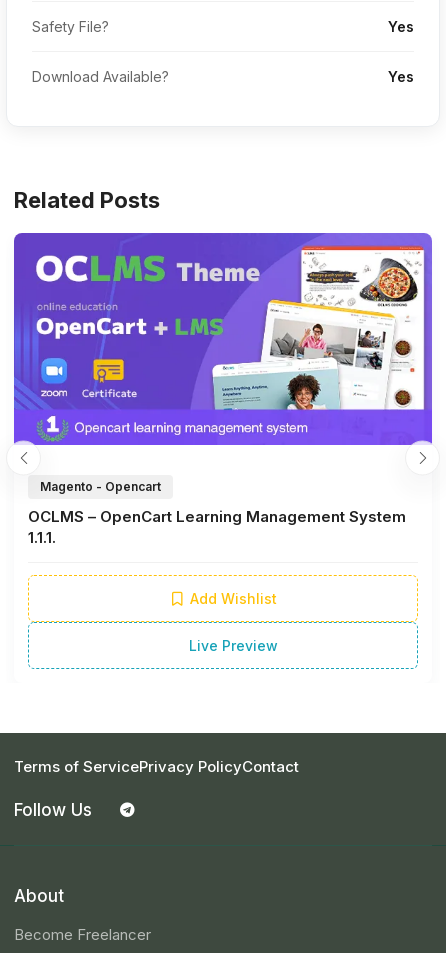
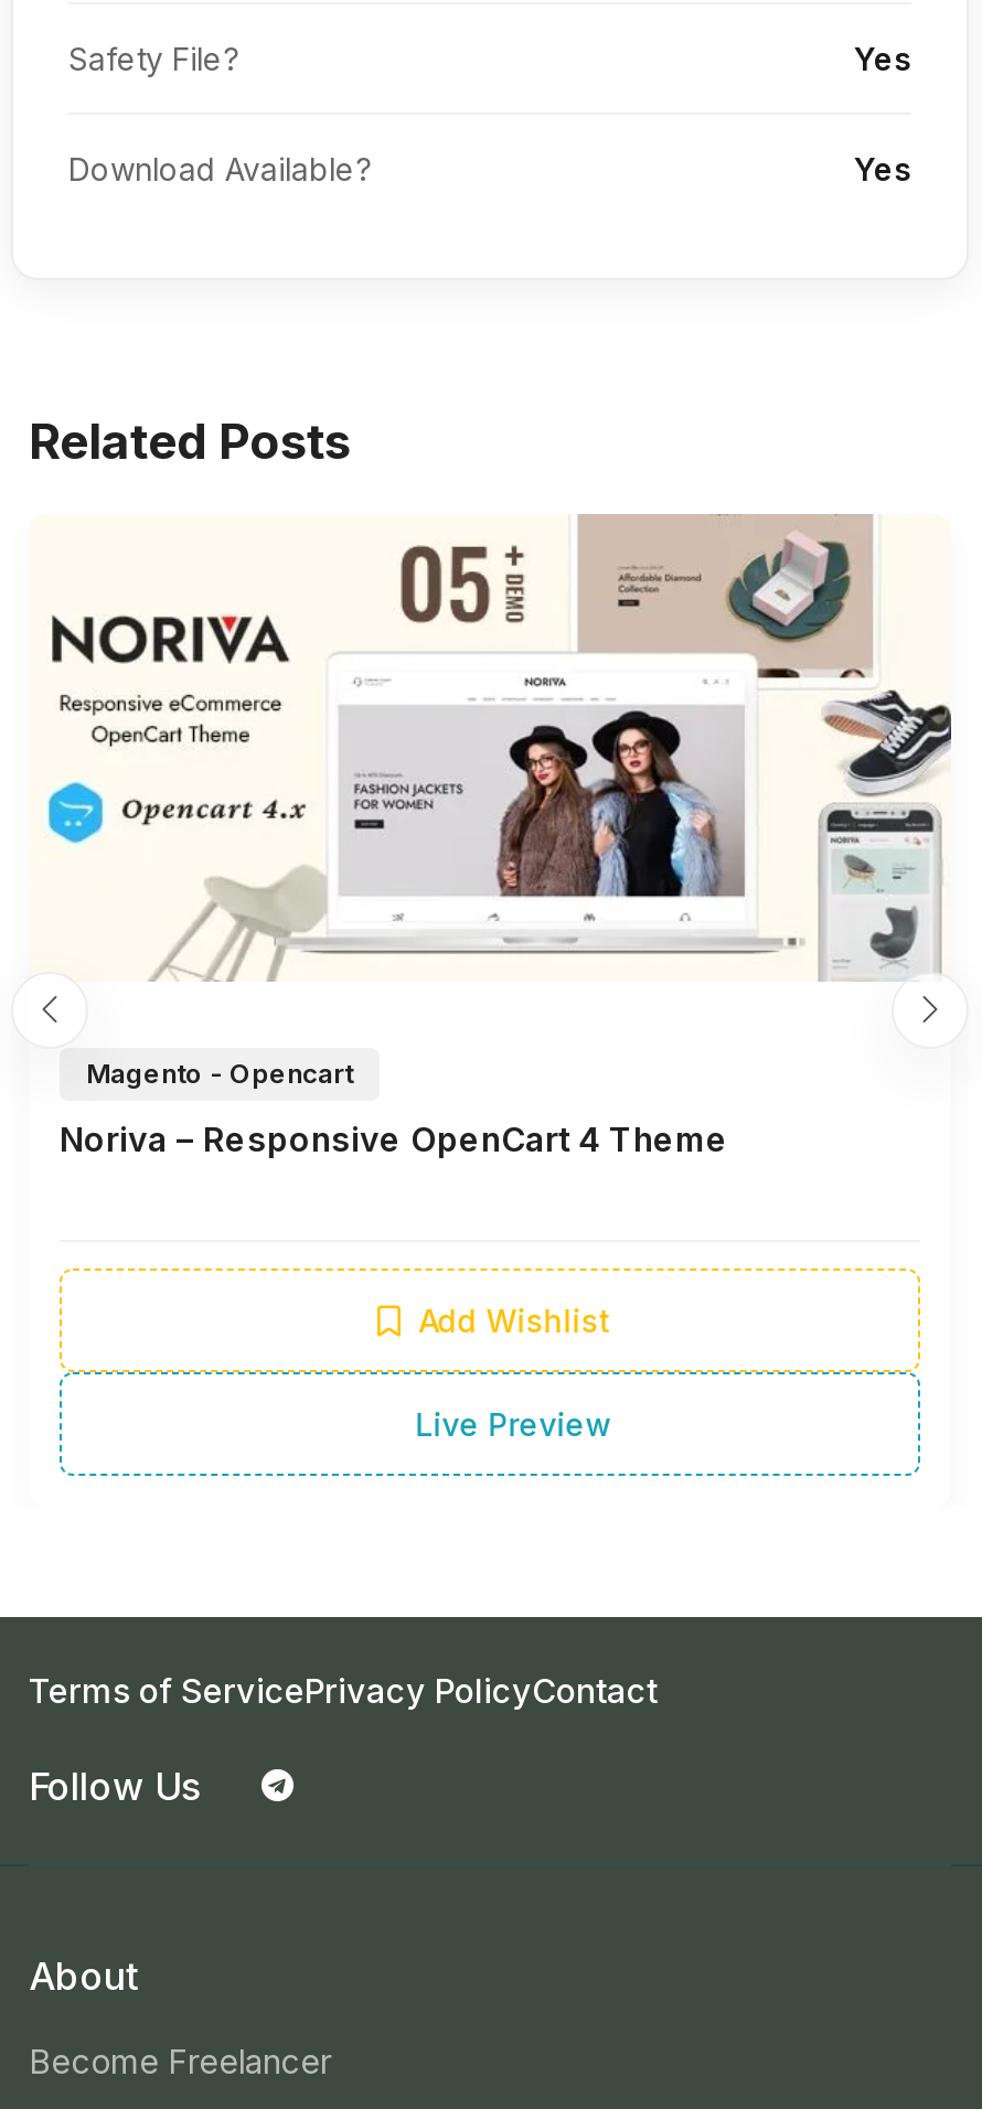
- [image]
+ [image]

- OCLMS – OpenCart Learning Management System
- 1.1.1.
+ Noriva – Responsive OpenCart 4 Theme
